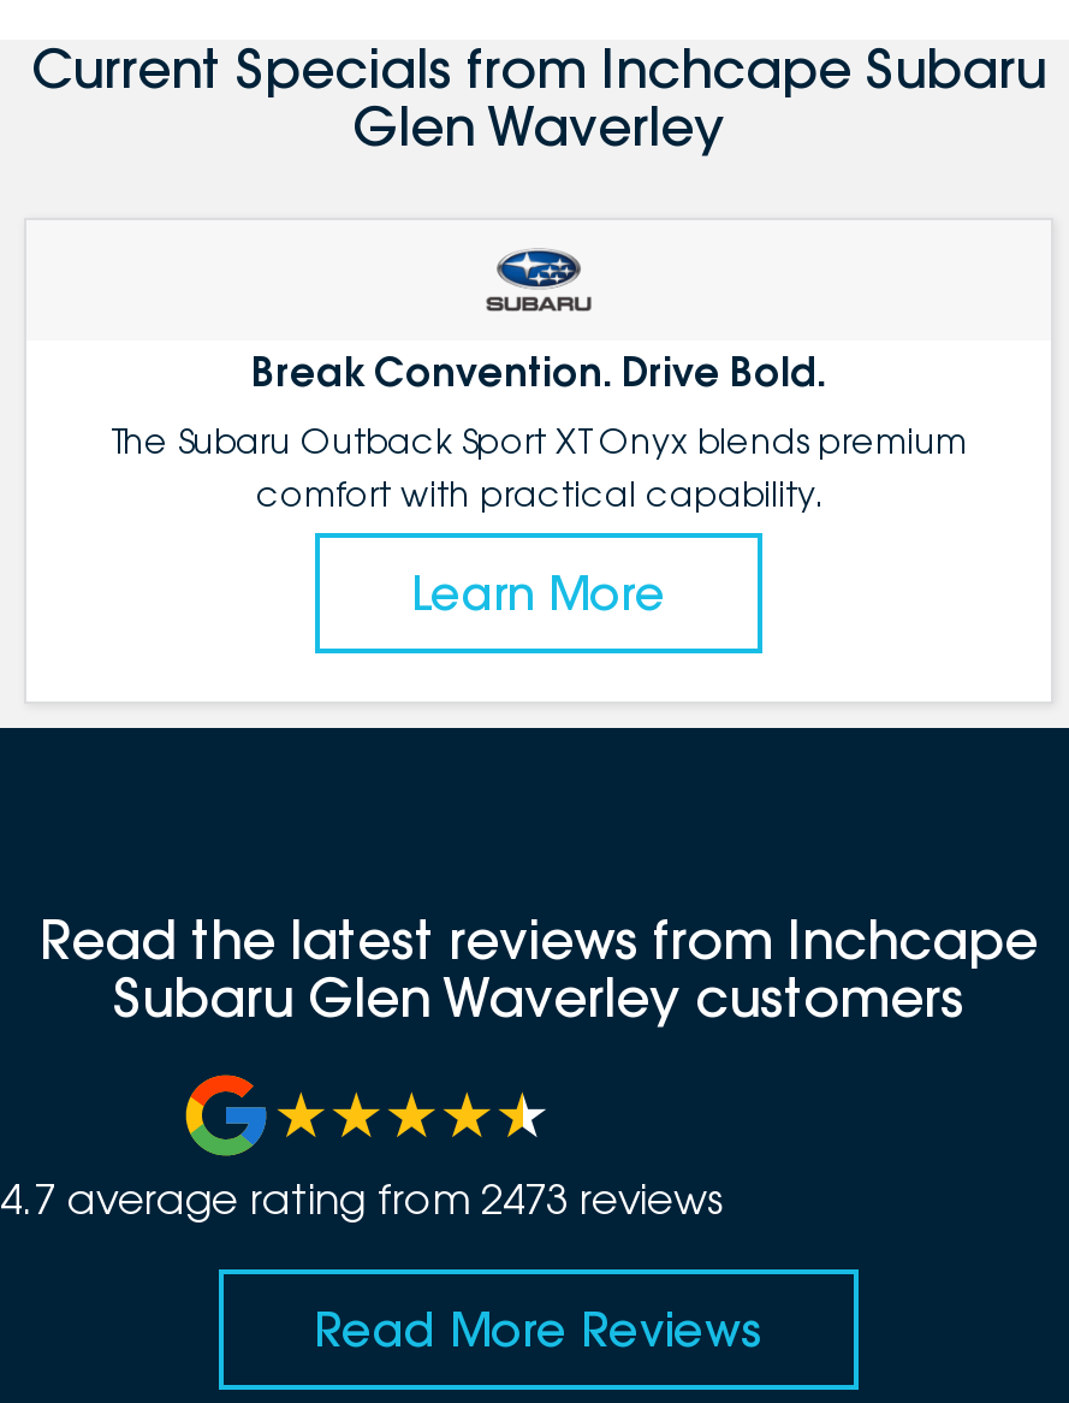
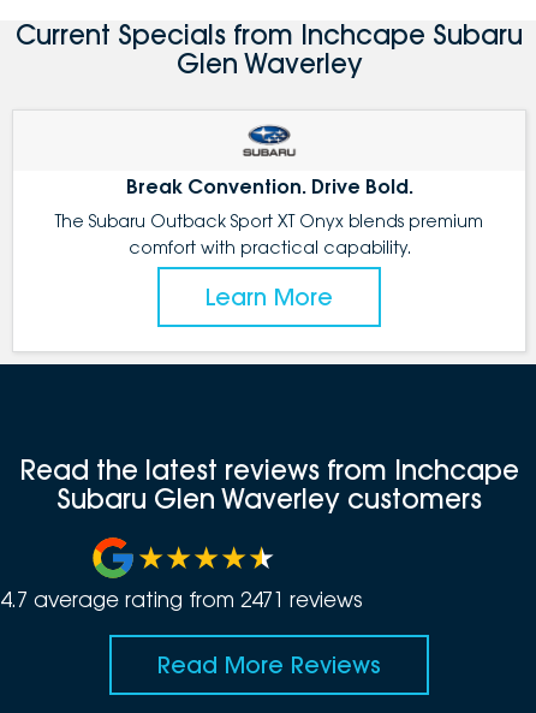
- 4.7 average rating from 2473 reviews
+ 4.7 average rating from 2471 reviews
